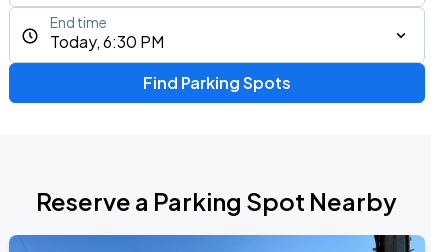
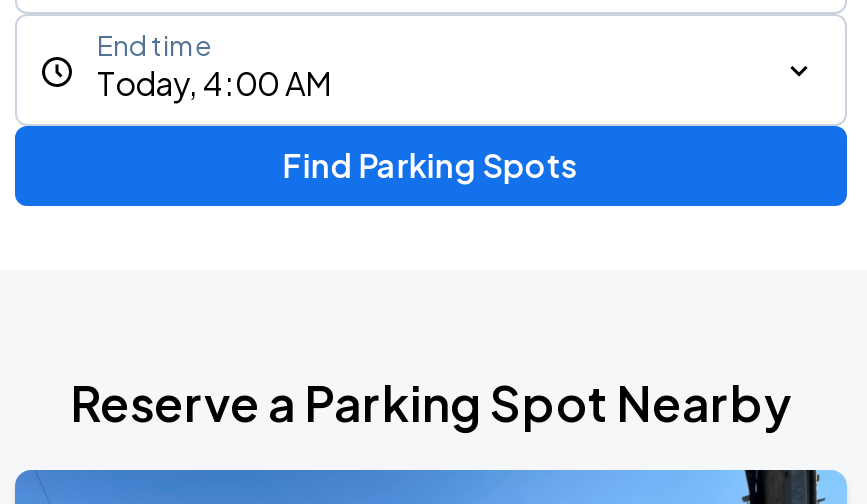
- Today, 6:30 PM
+ Today, 4:00 AM
